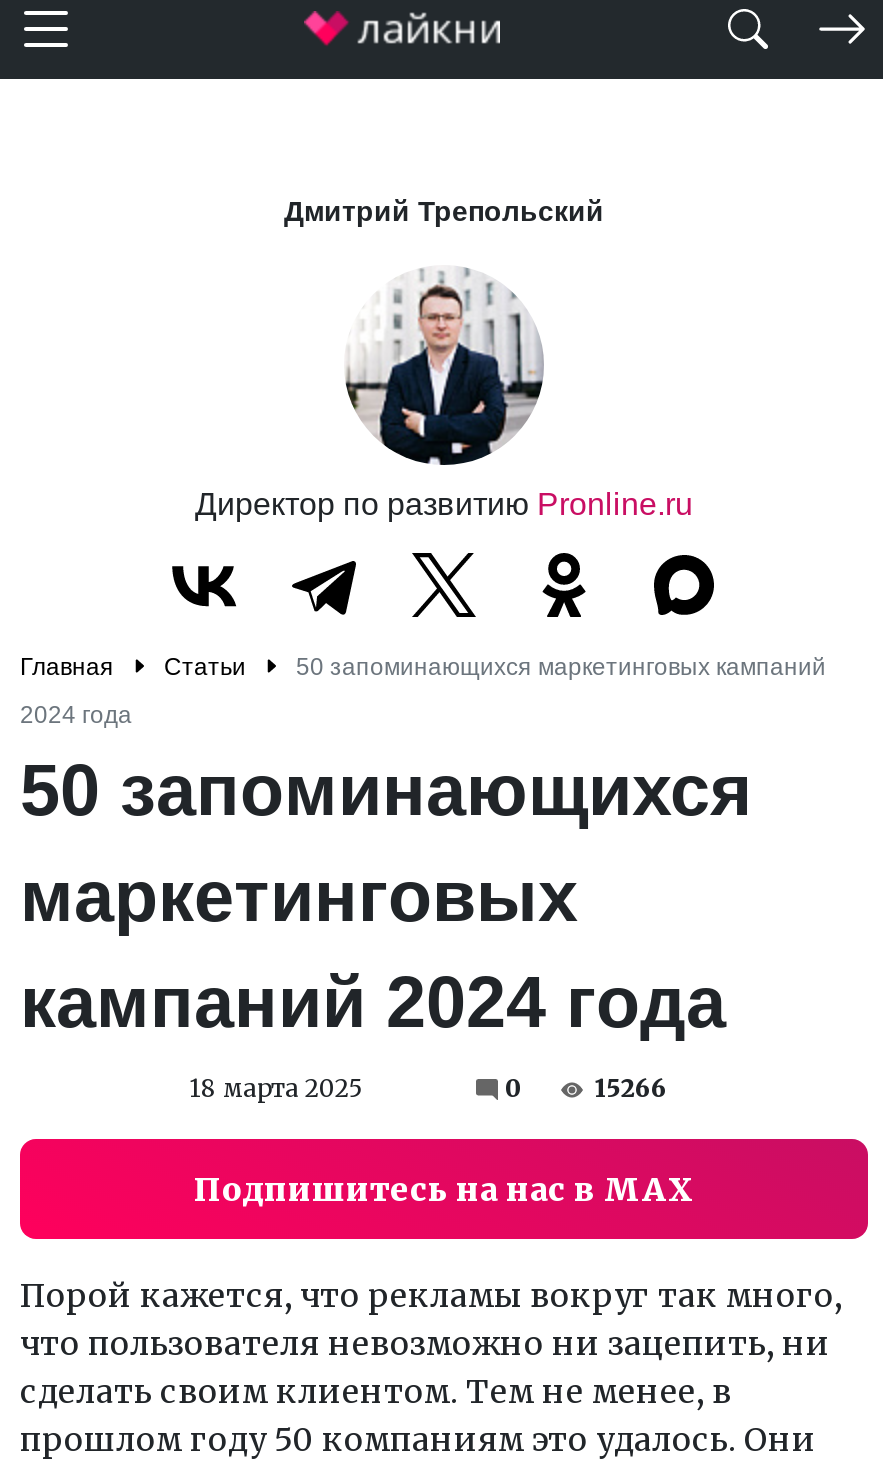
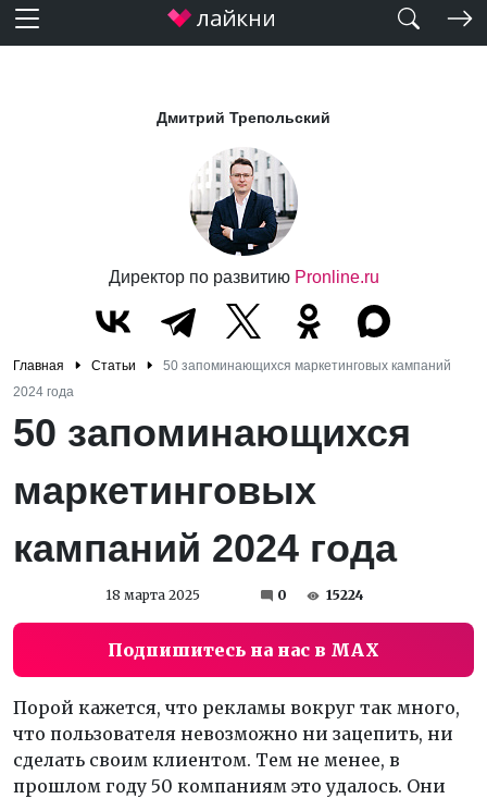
- 15266
+ 15224
